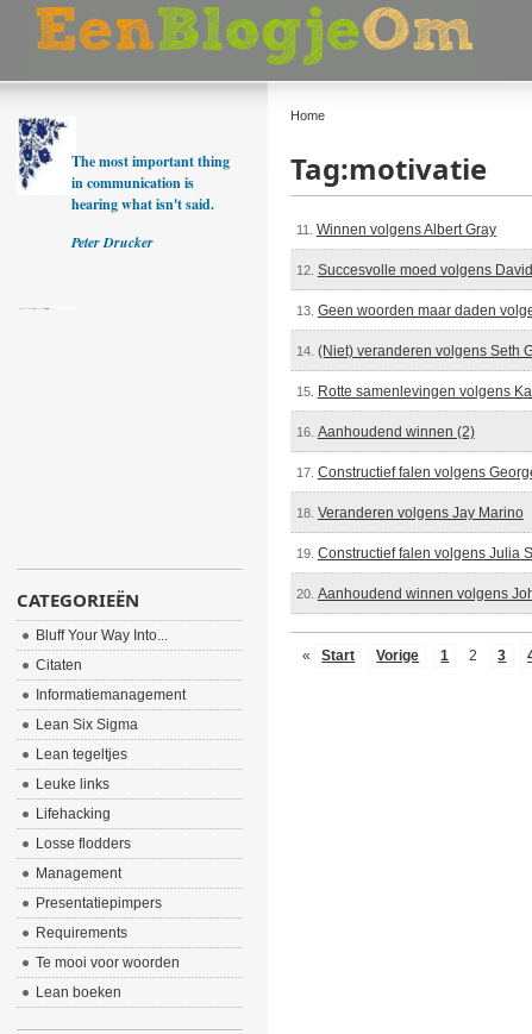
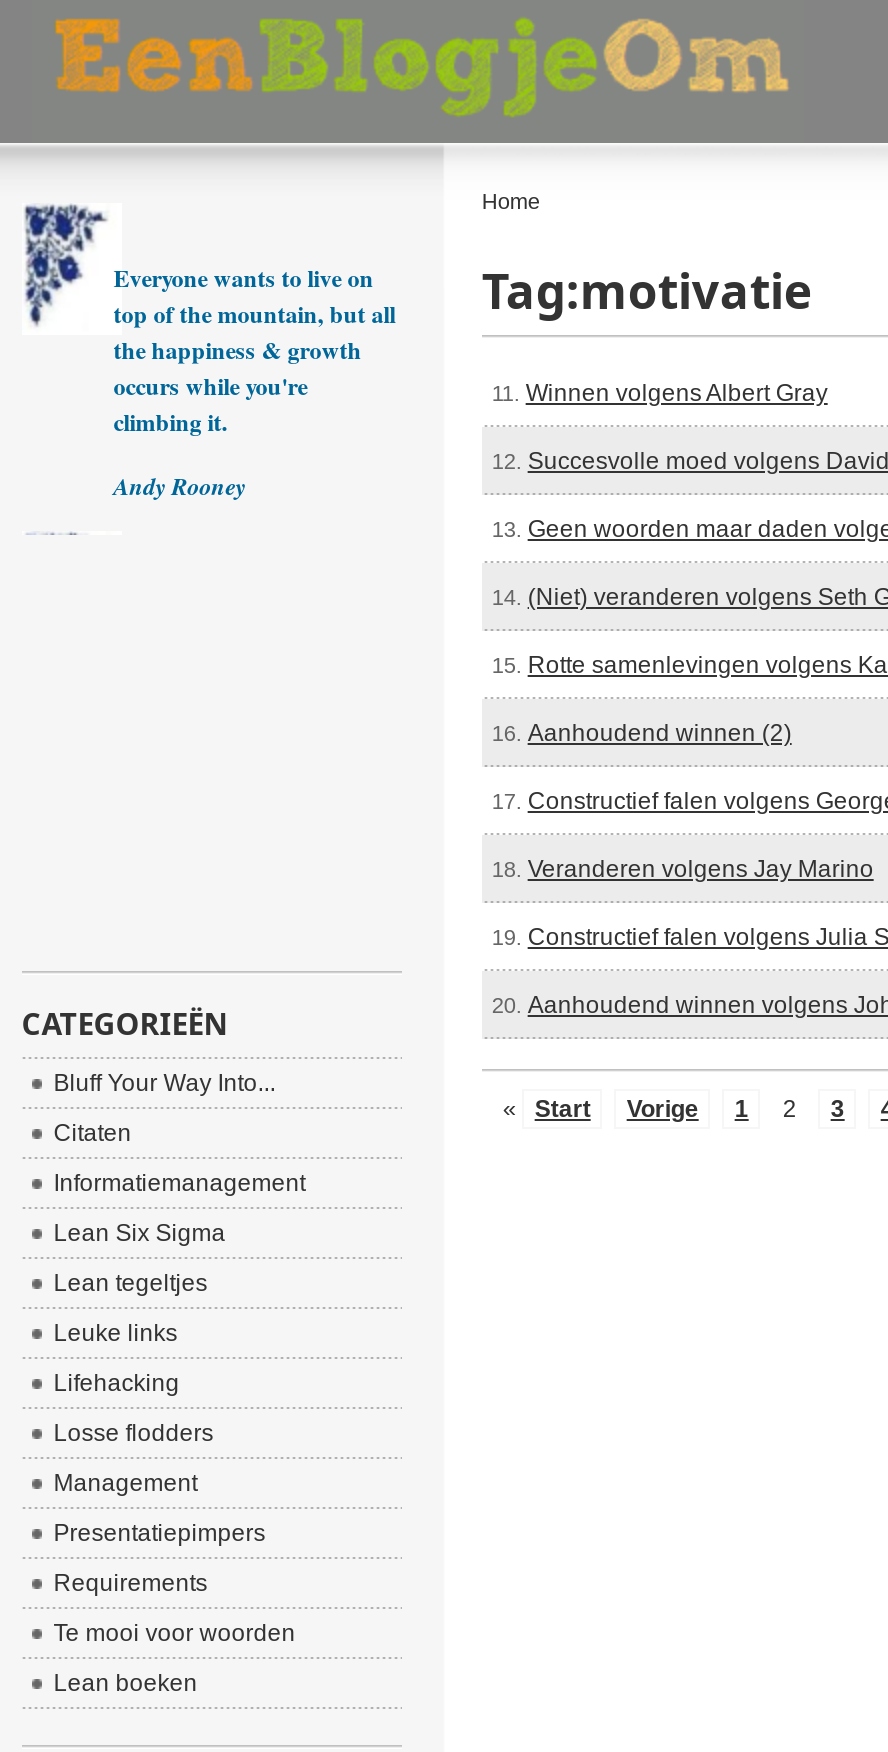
- The most important thing
- in communication is
- hearing what isn't said.
+ Everyone wants to live on
+ top of the mountain, but all
+ the happiness & growth
+ occurs while you're
+ climbing it.

- Peter Drucker
+ Andy Rooney
